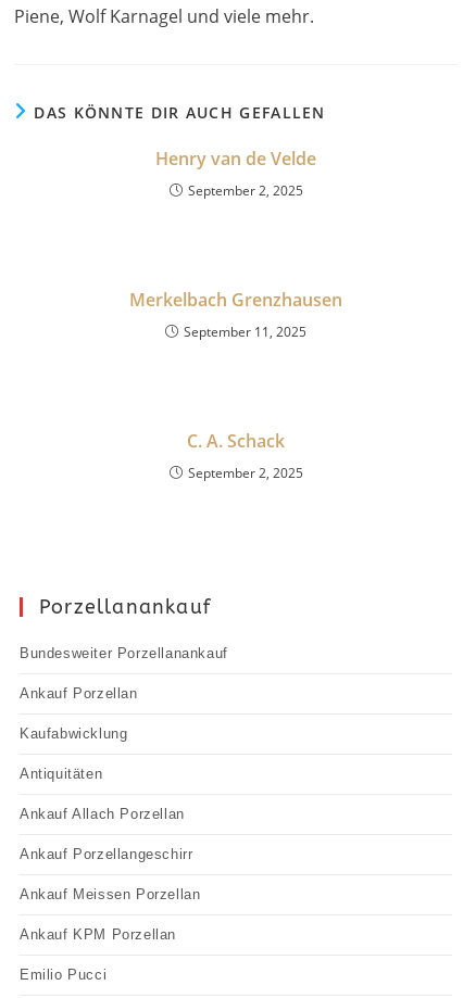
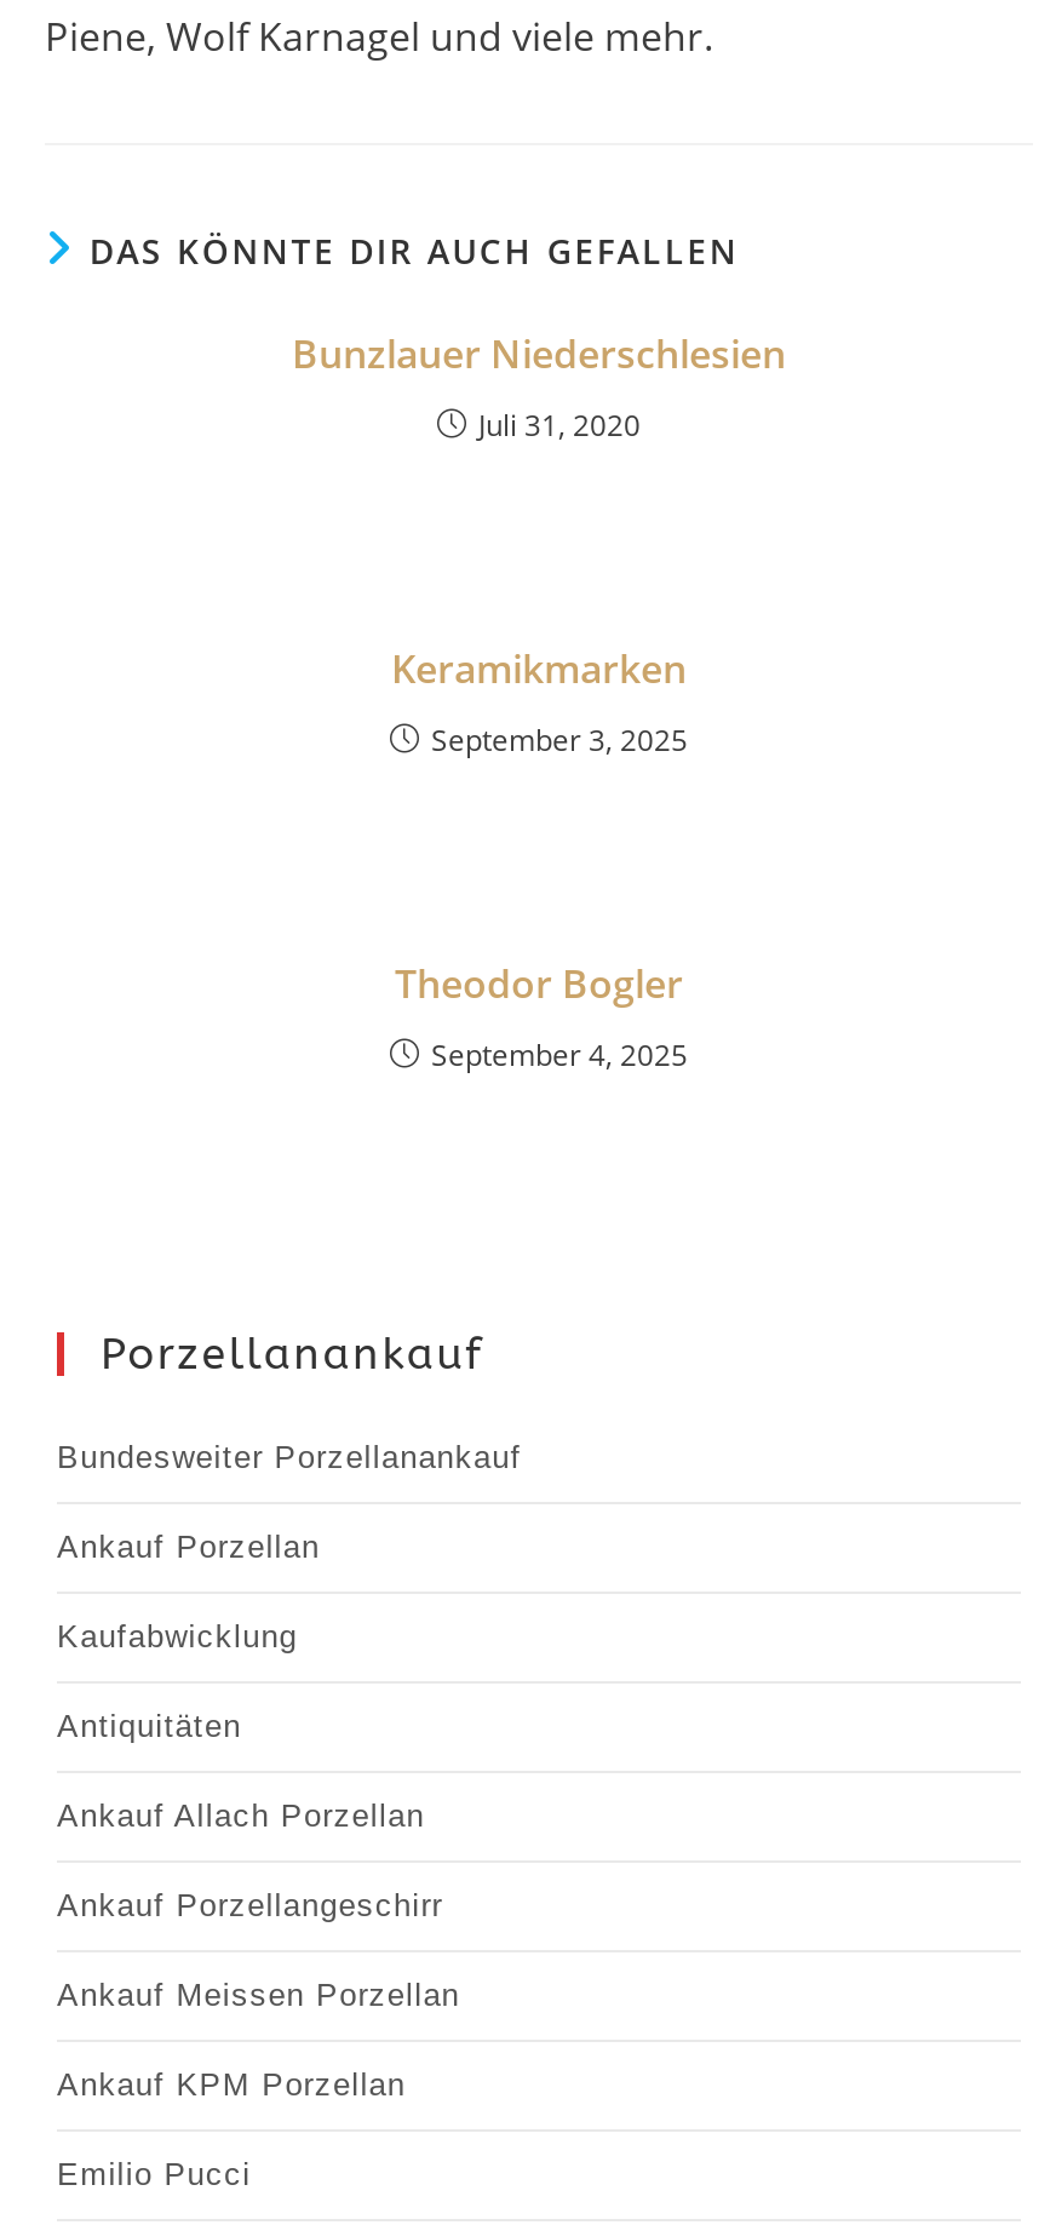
- Henry van de Velde
+ Bunzlauer Niederschlesien

- September 2, 2025
+ Juli 31, 2020

- Merkelbach Grenzhausen
+ Keramikmarken

- September 11, 2025
+ September 3, 2025

- C. A. Schack
+ Theodor Bogler

- September 2, 2025
+ September 4, 2025
